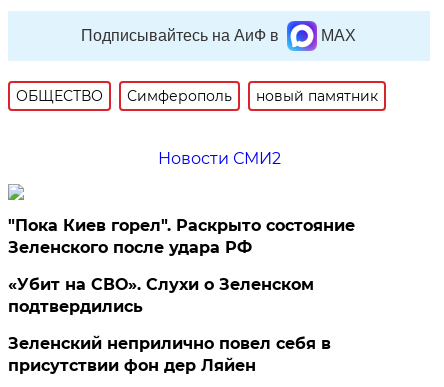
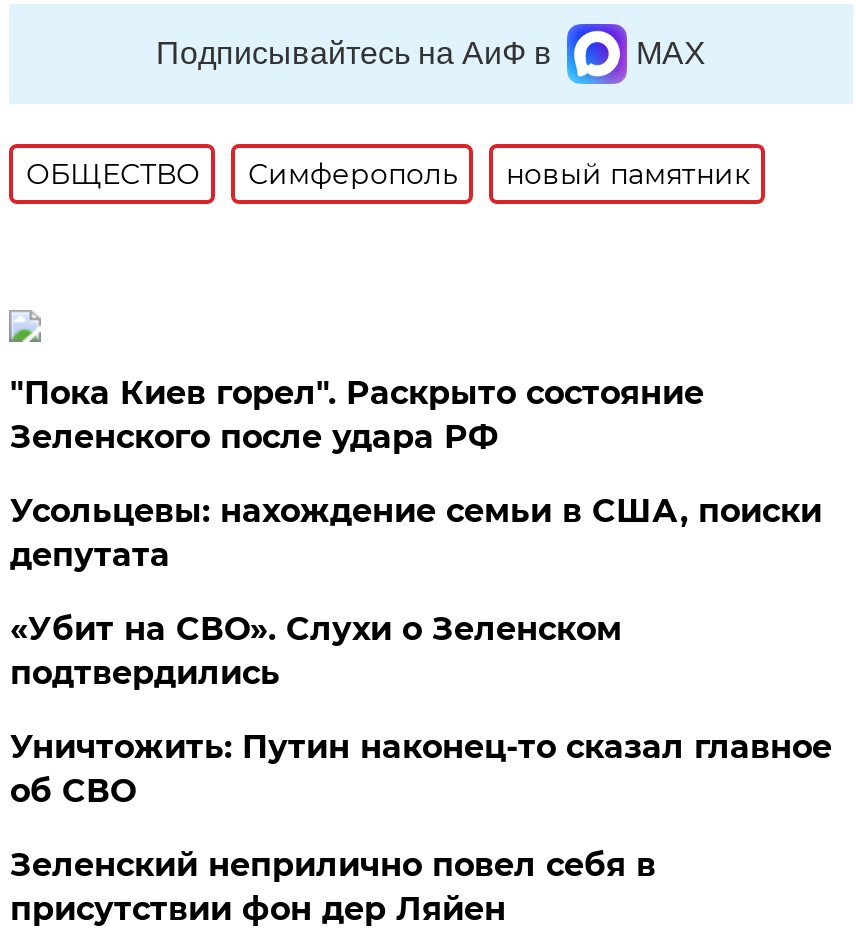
- Новости СМИ2

moved up: "Пока Киев горел". Раскрыто состояние | Зеленского после удара РФ

+ Усольцевы: нахождение семьи в США, поиски
+ депутата

+ Уничтожить: Путин наконец-то сказал главное
+ об СВО
